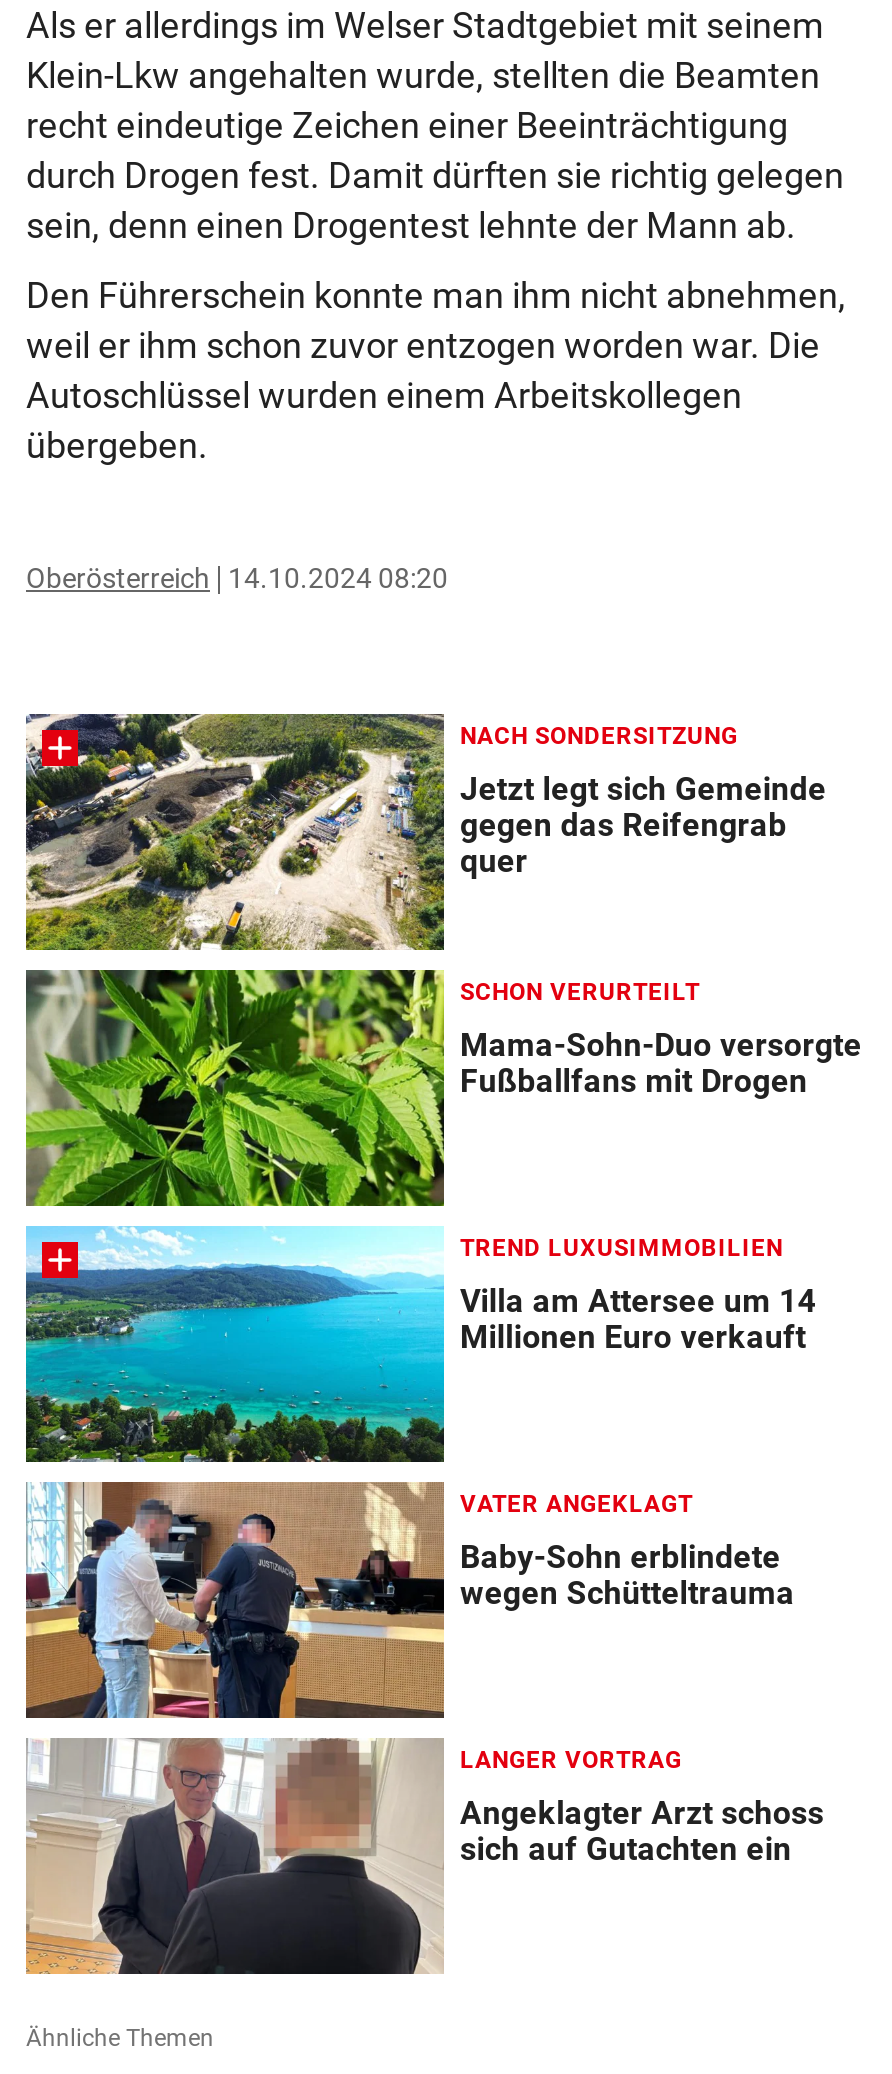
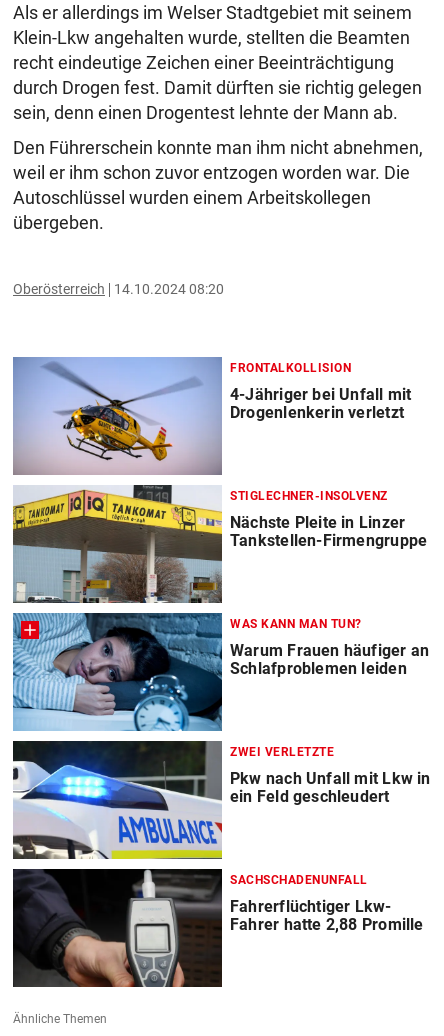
- [image]
- NACH SONDERSITZUNG
+ [image]
+ FRONTALKOLLISION

- Jetzt legt sich Gemeinde
- gegen das Reifengrab
- quer
+ 4-Jähriger bei Unfall mit
+ Drogenlenkerin verletzt

- [image]
- SCHON VERURTEILT
+ [image]
+ STIGLECHNER-INSOLVENZ

- Mama-Sohn-Duo versorgte
- Fußballfans mit Drogen
+ Nächste Pleite in Linzer
+ Tankstellen-Firmengruppe

- [image]
- TREND LUXUSIMMOBILIEN
+ [image]
+ WAS KANN MAN TUN?

- Villa am Attersee um 14
- Millionen Euro verkauft
+ Warum Frauen häufiger an
+ Schlafproblemen leiden

- [image]
- VATER ANGEKLAGT
+ [image]
+ ZWEI VERLETZTE

- Baby-Sohn erblindete
- wegen Schütteltrauma
+ Pkw nach Unfall mit Lkw in
+ ein Feld geschleudert

- [image]
- LANGER VORTRAG
+ [image]
+ SACHSCHADENUNFALL

- Angeklagter Arzt schoss
- sich auf Gutachten ein
+ Fahrerflüchtiger Lkw-
+ Fahrer hatte 2,88 Promille
